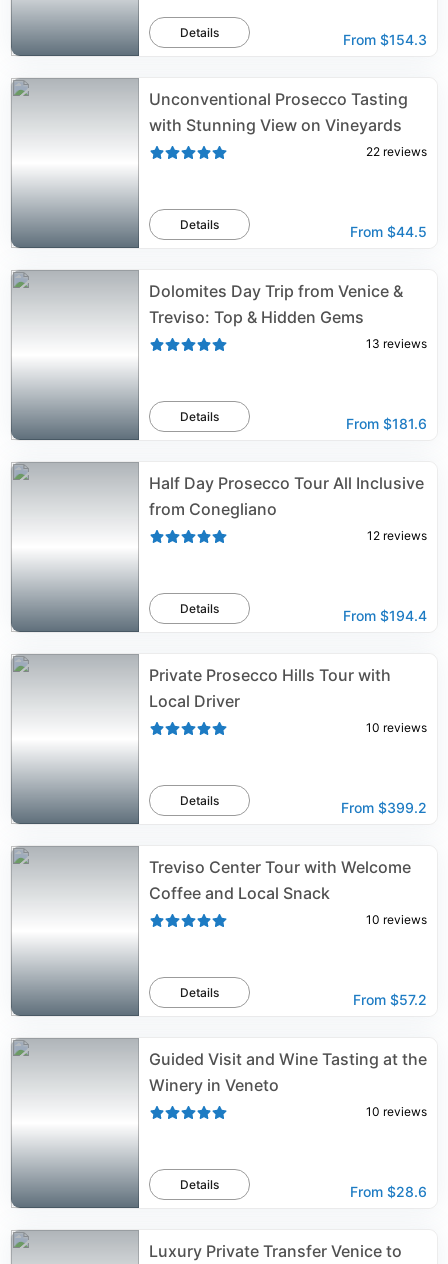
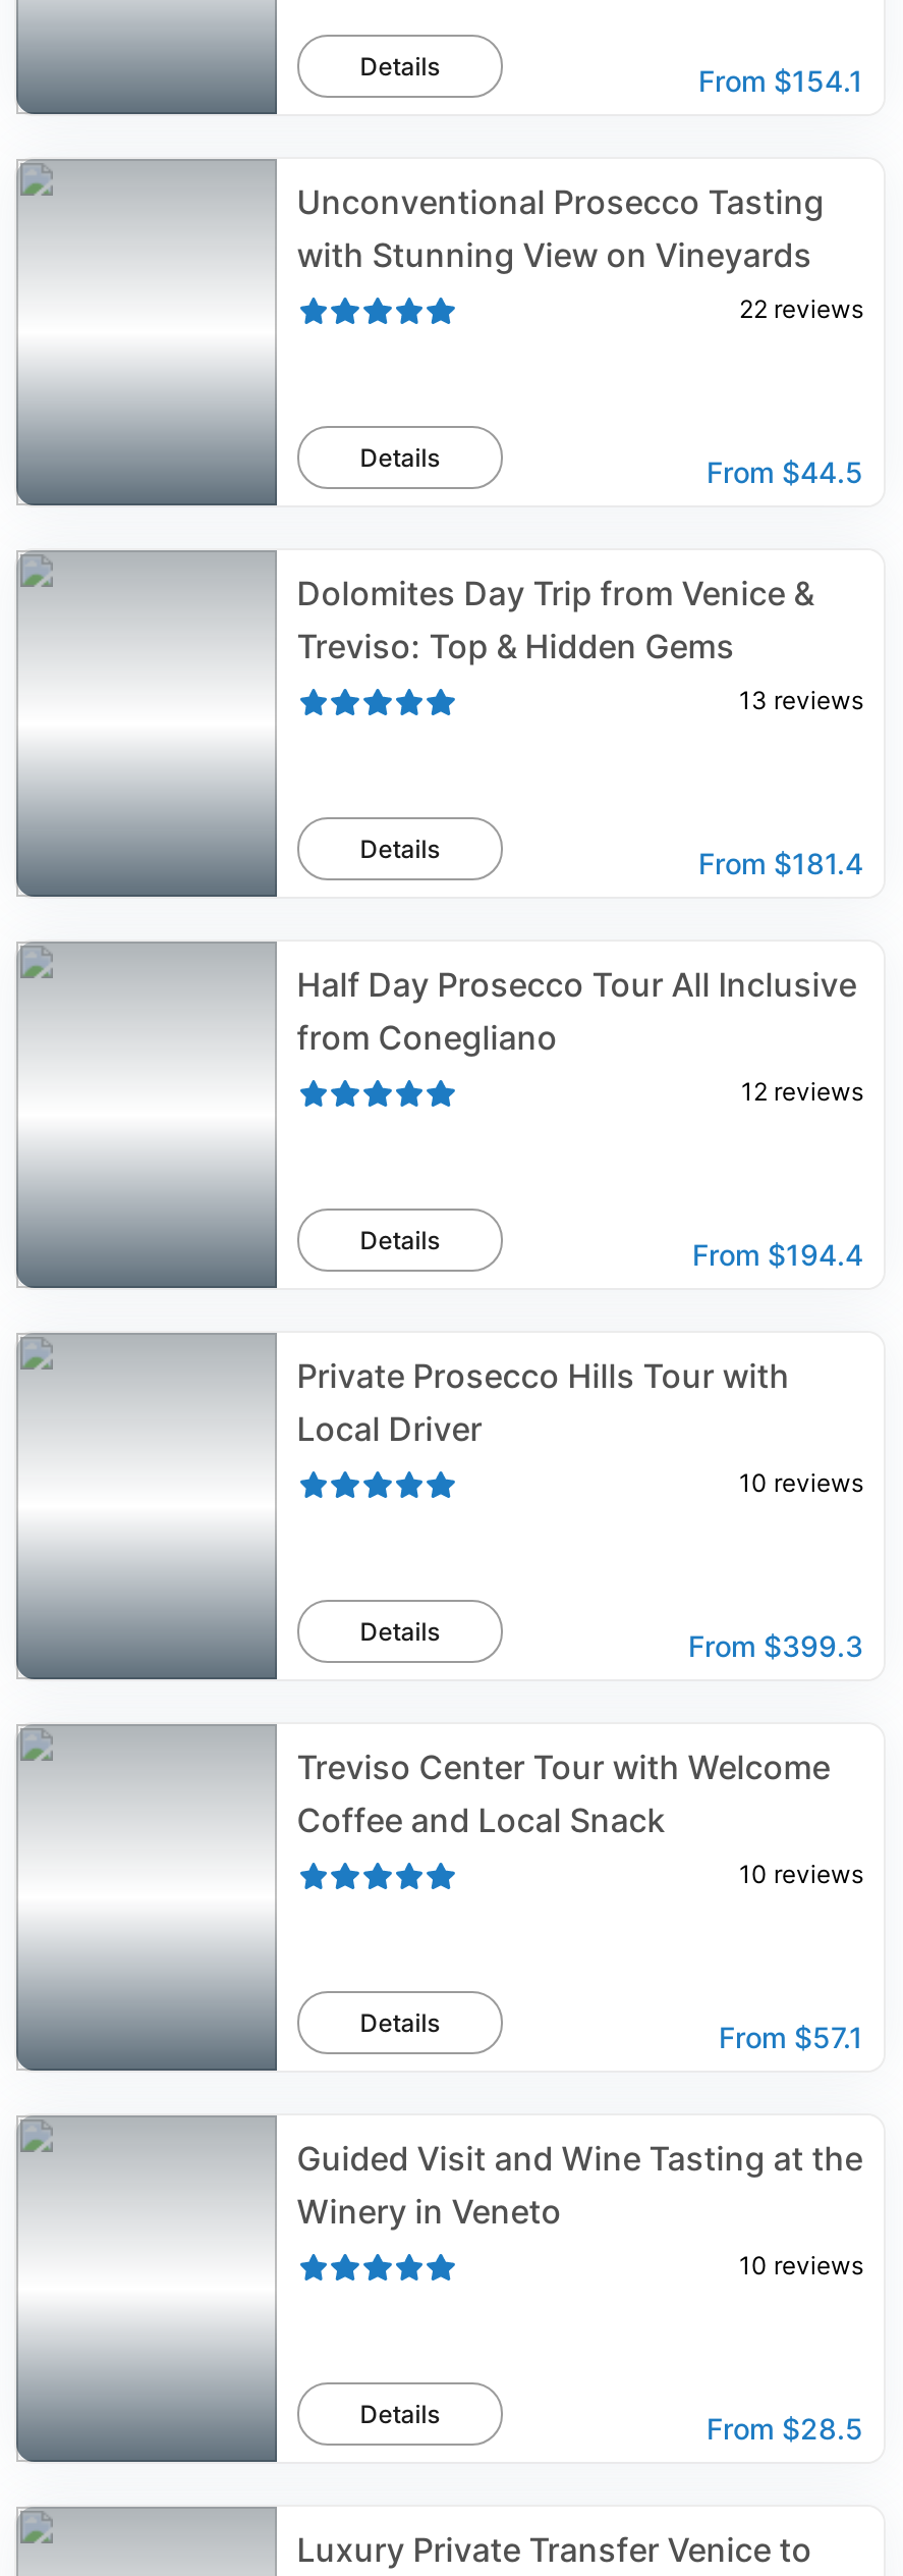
- From $154.3
+ From $154.1

- From $181.6
+ From $181.4

- From $399.2
+ From $399.3

- From $57.2
+ From $57.1

- From $28.6
+ From $28.5
